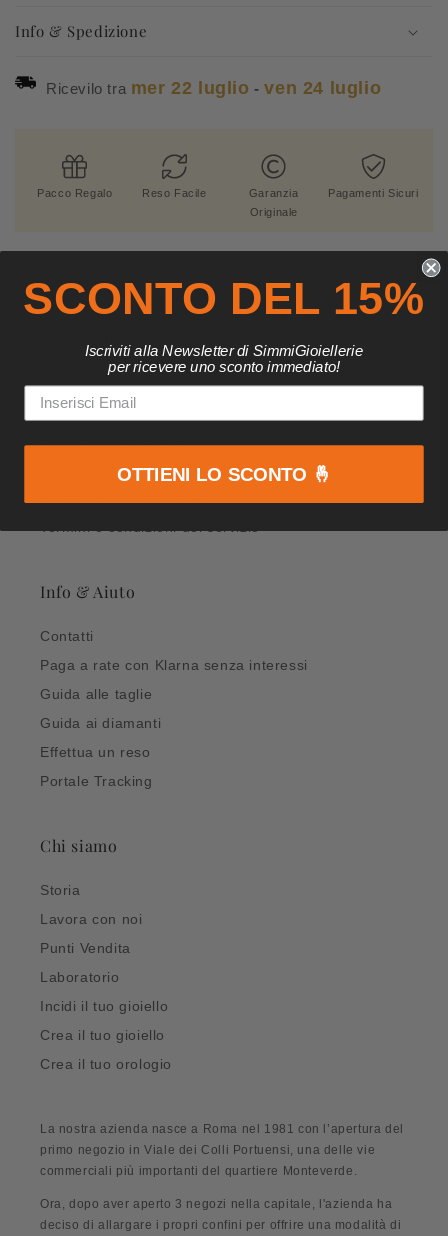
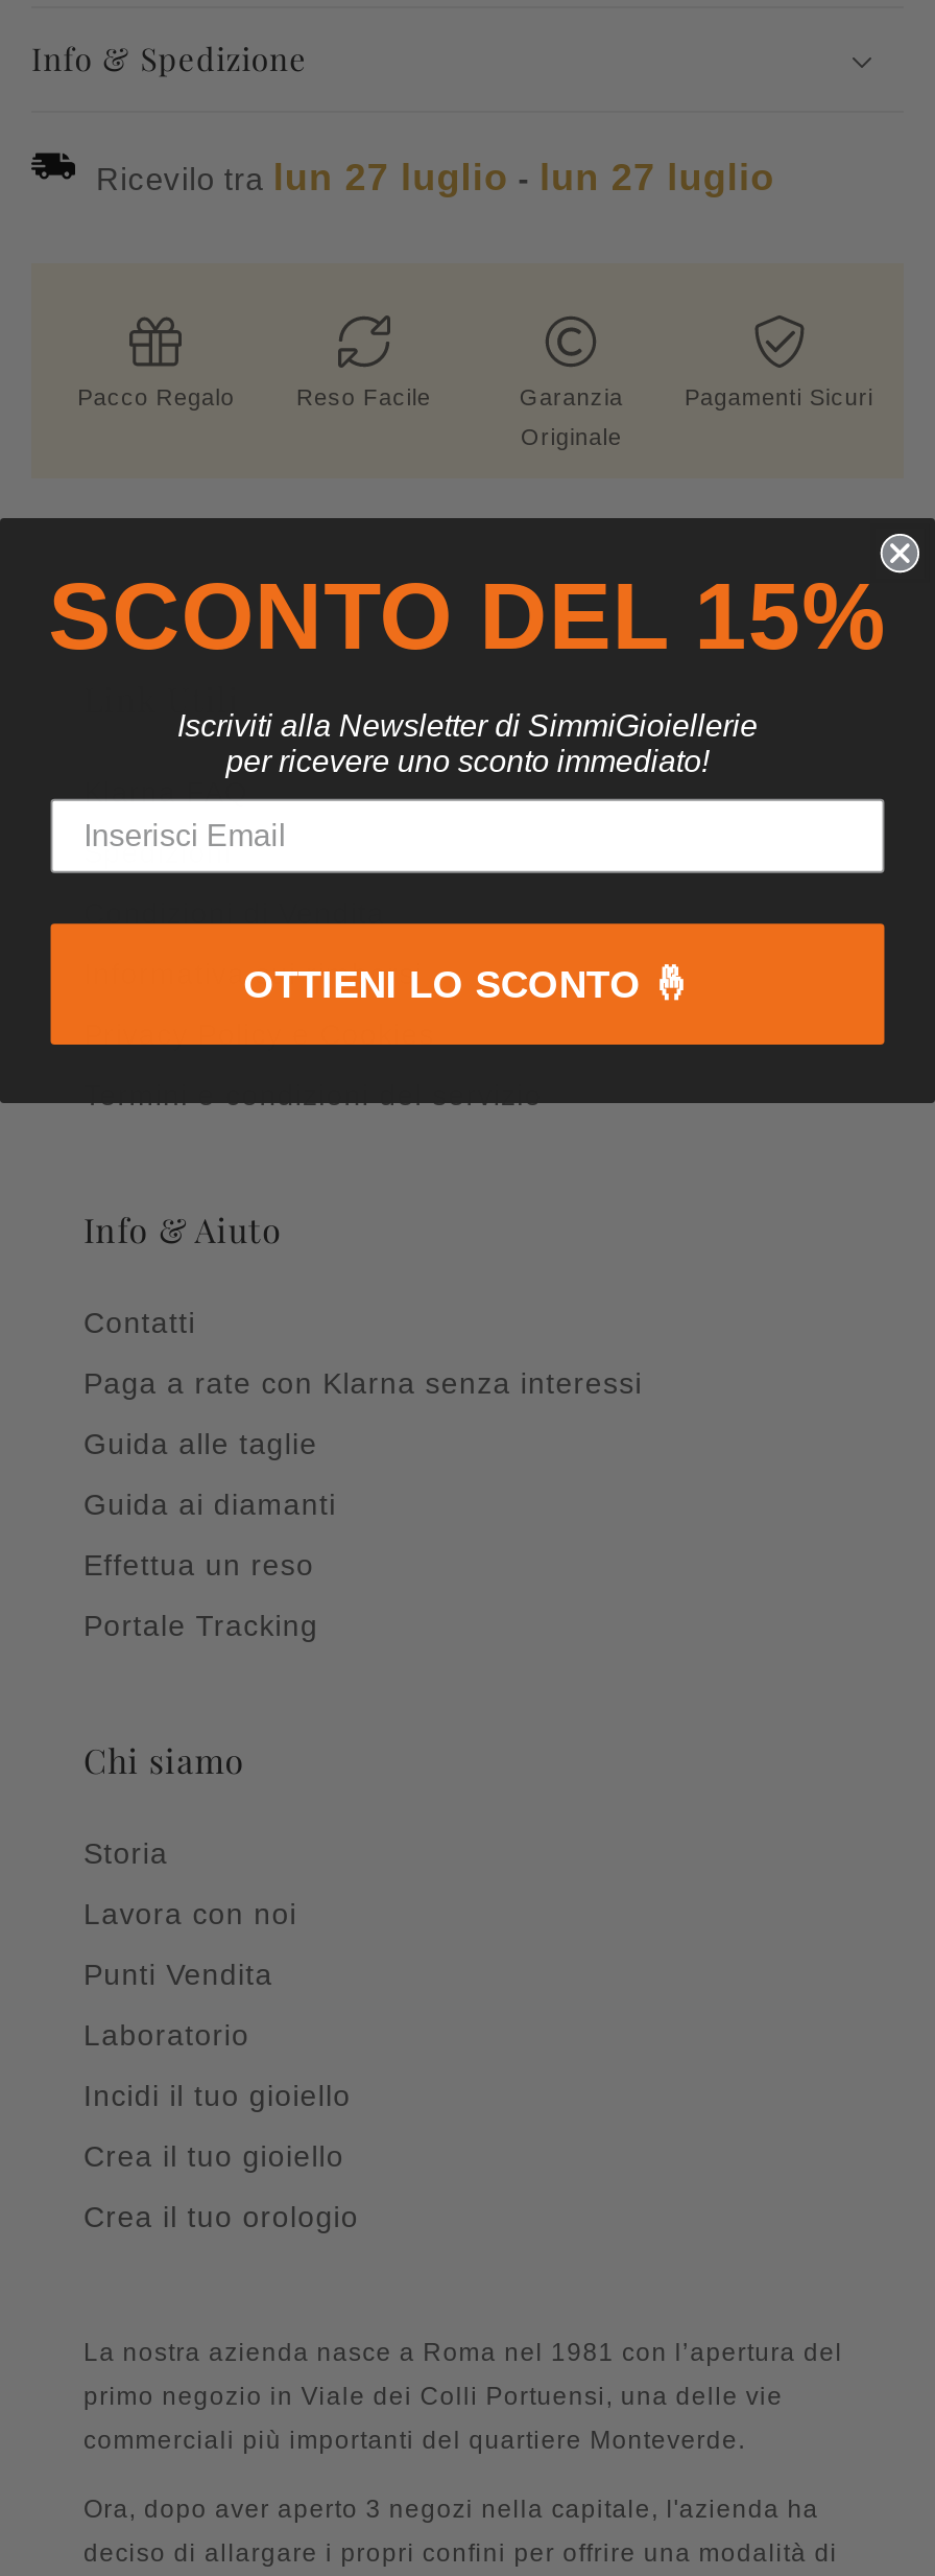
- Ricevilo tra mer 22 luglio - ven 24 luglio
+ Ricevilo tra lun 27 luglio - lun 27 luglio
